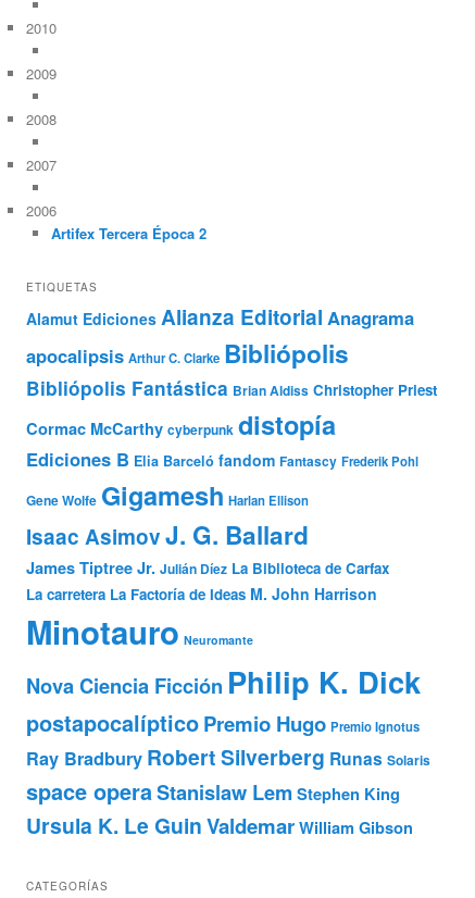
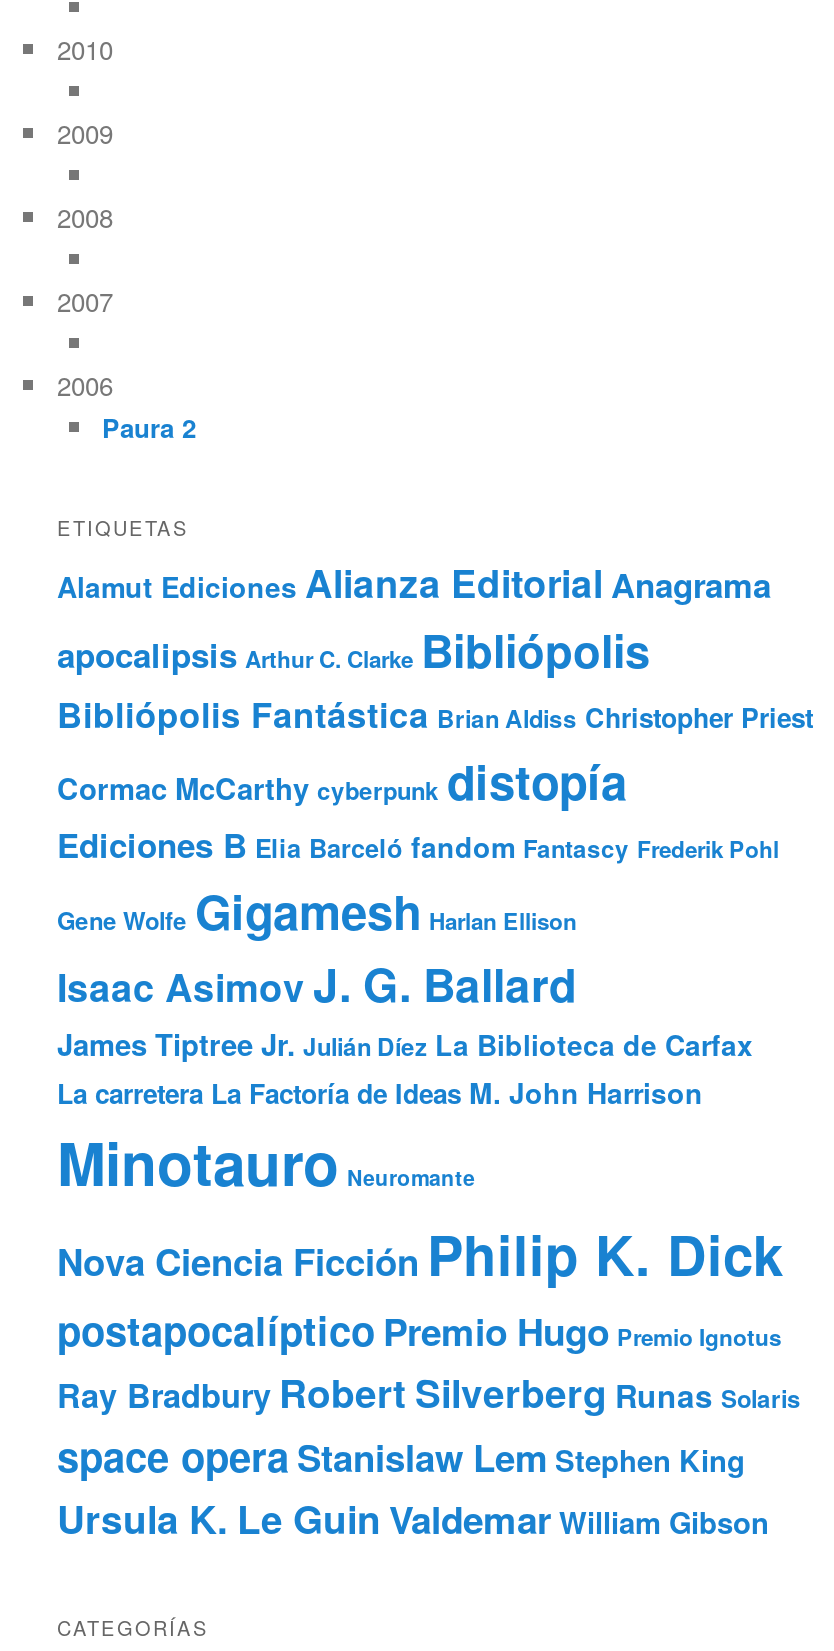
- Artifex Tercera Época 2
+ Paura 2
